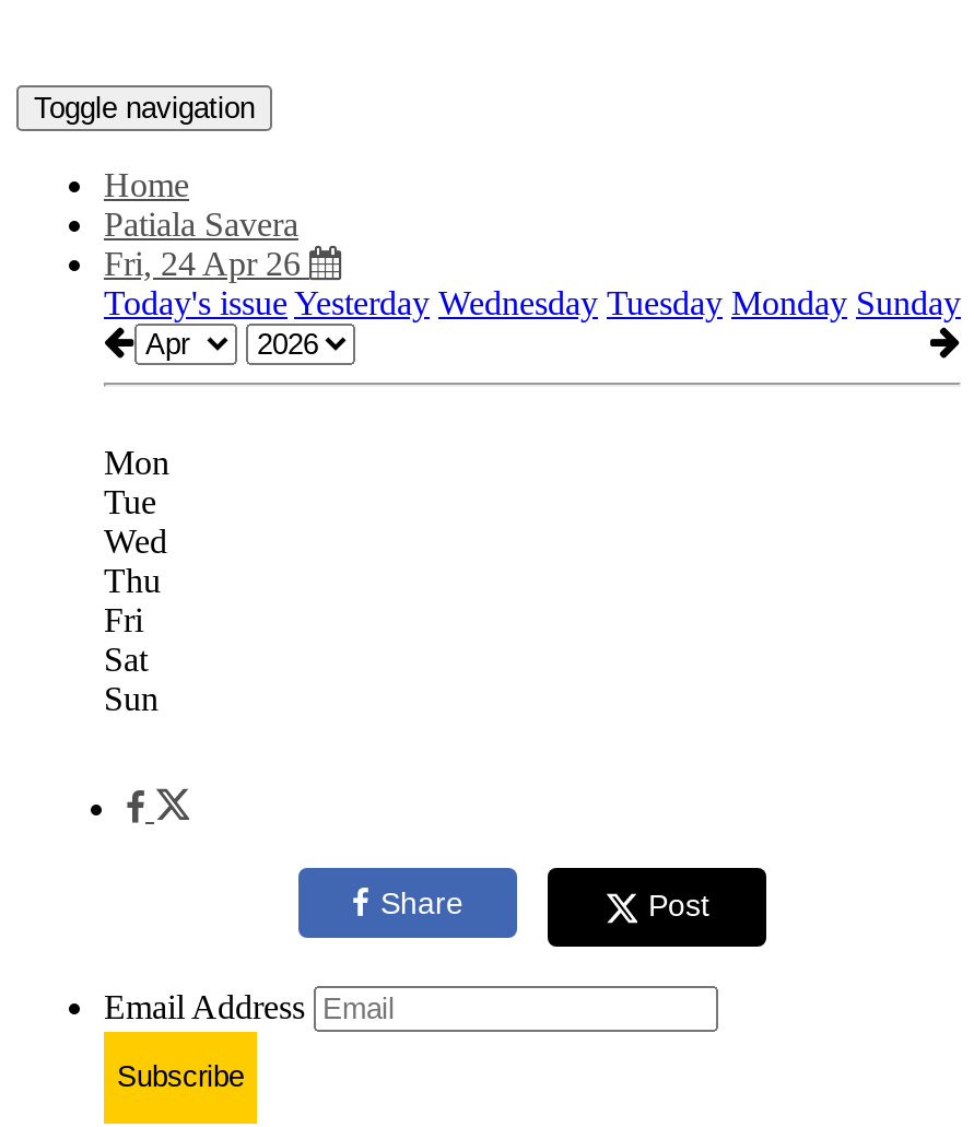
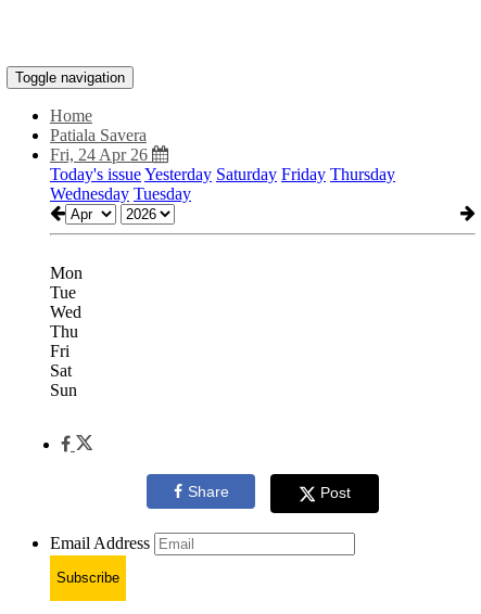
- Today's issue Yesterday Wednesday Tuesday Monday Sunday
+ Today's issue Yesterday Saturday Friday Thursday
+ Wednesday Tuesday
